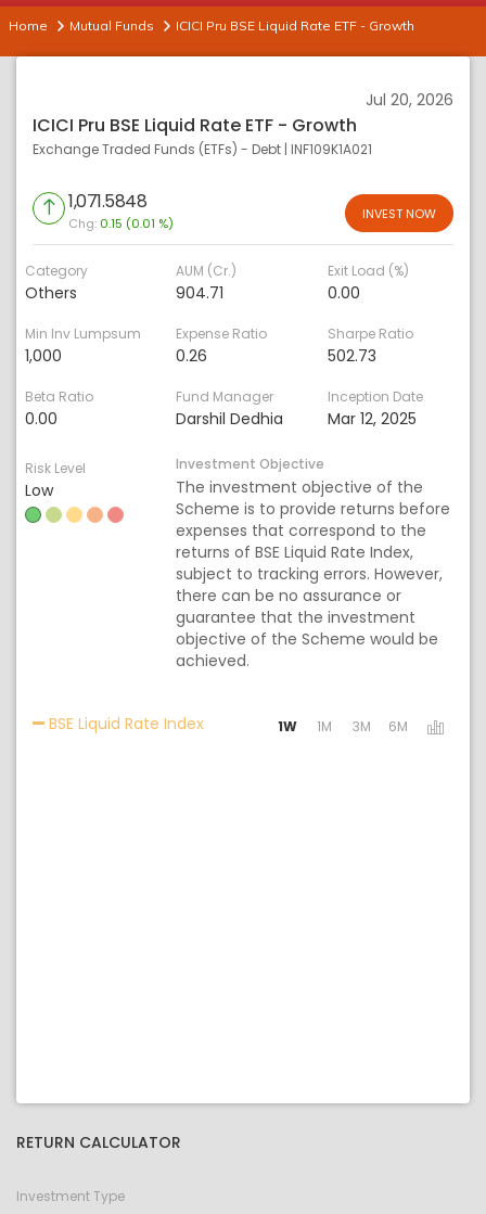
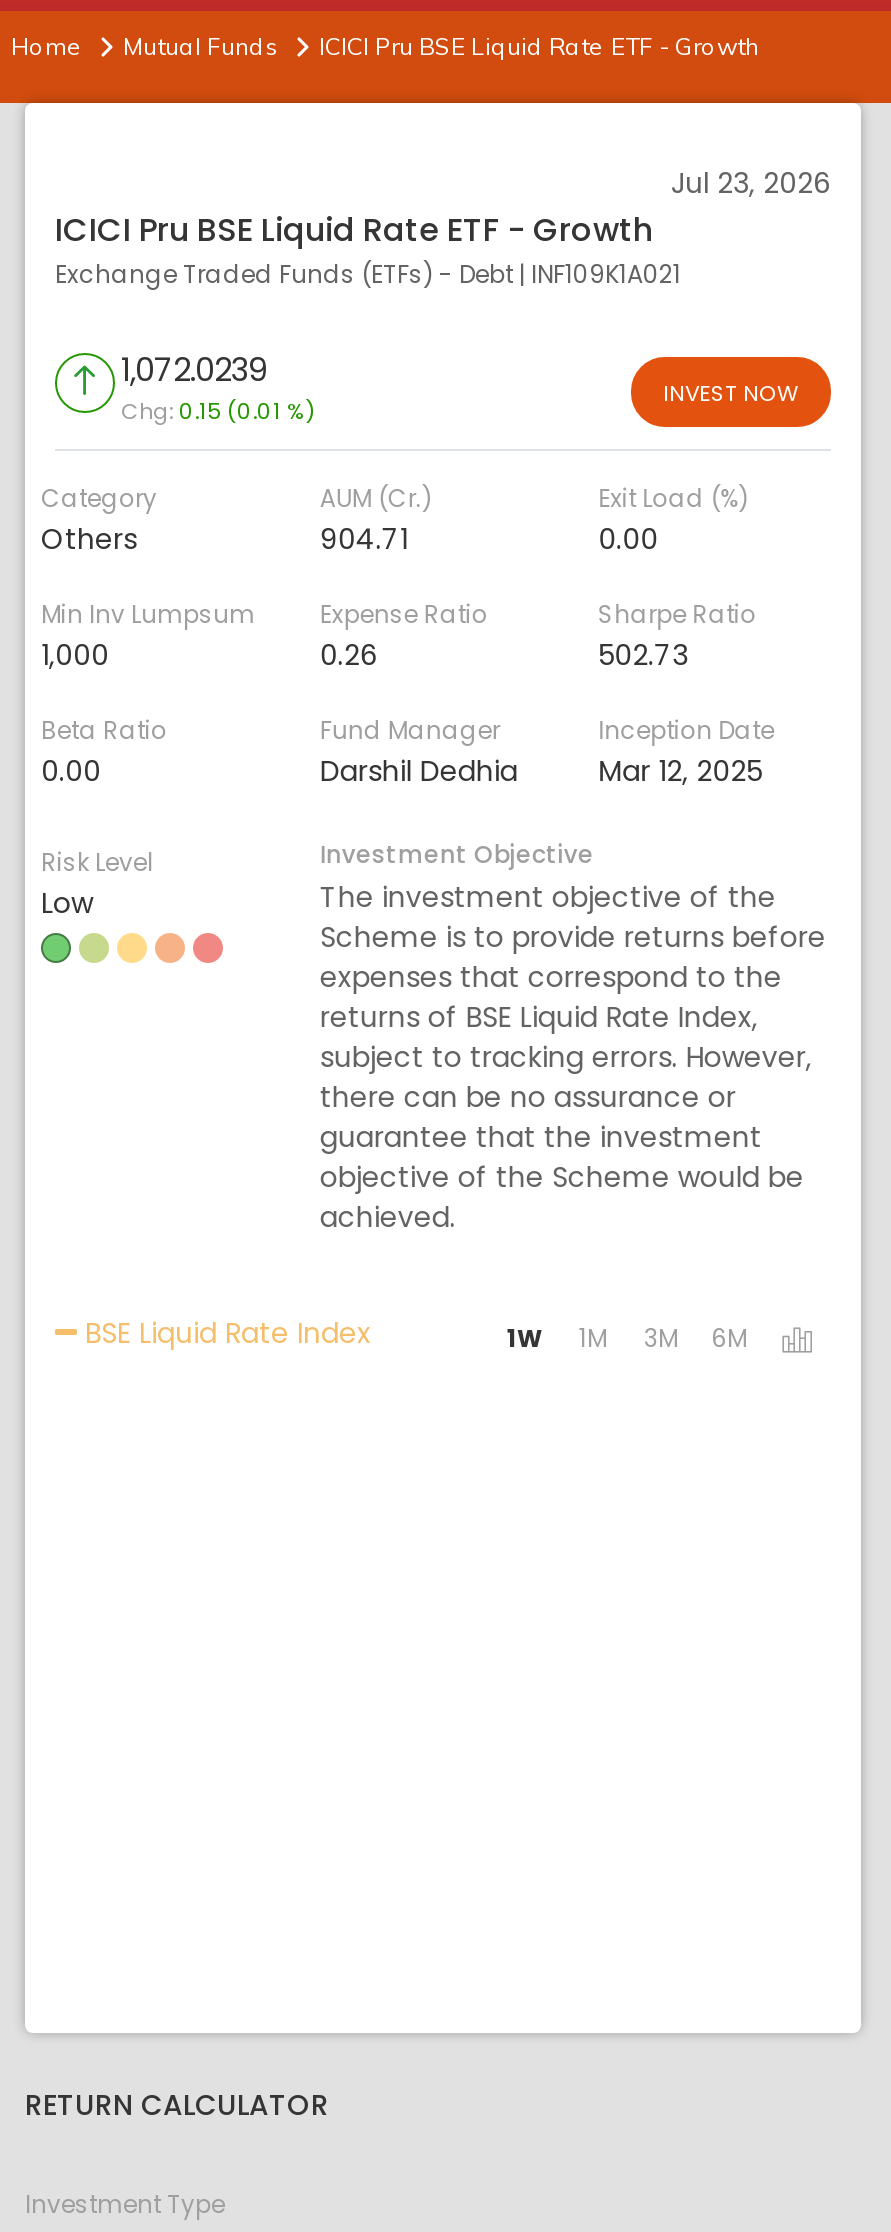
- Jul 20, 2026
+ Jul 23, 2026

- 1,071.5848
+ 1,072.0239
